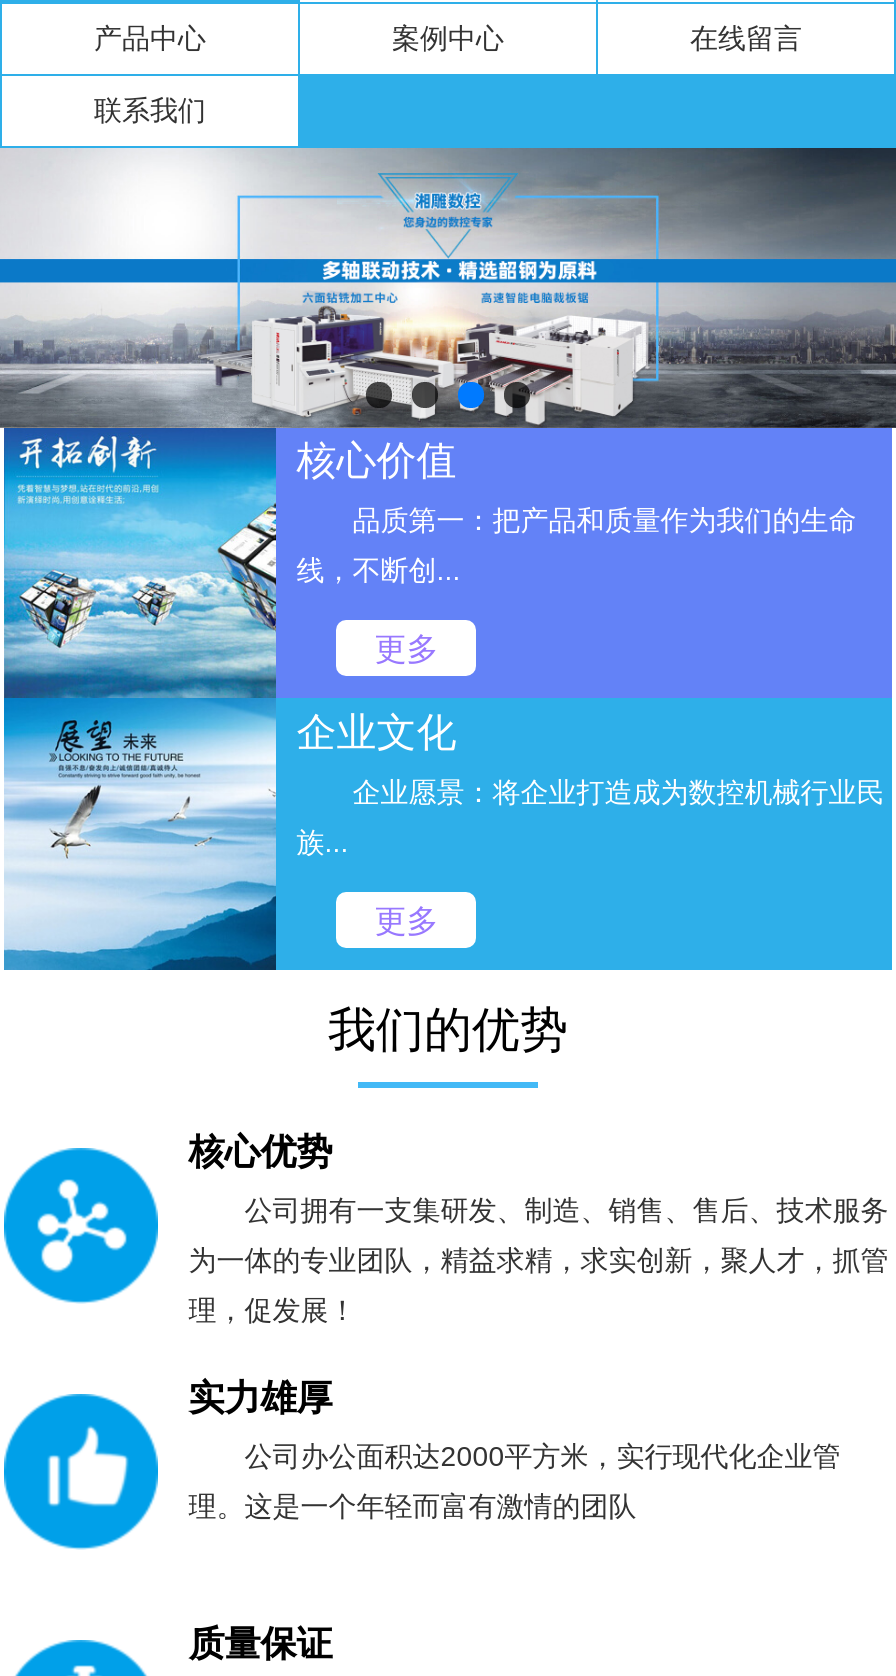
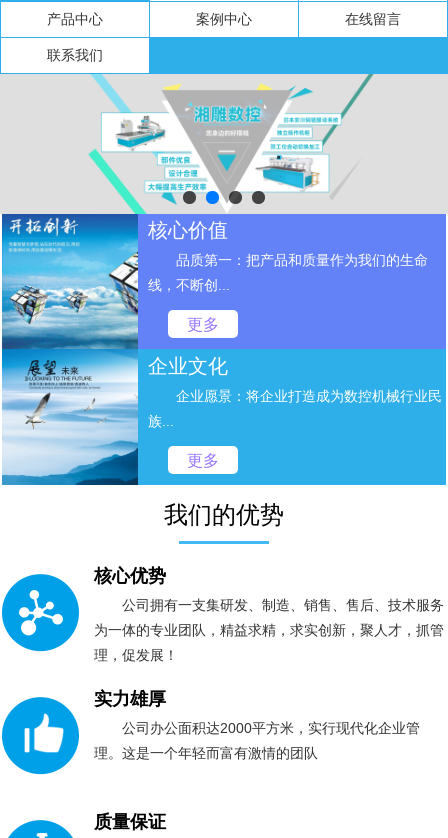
- [image]
+ [image]
